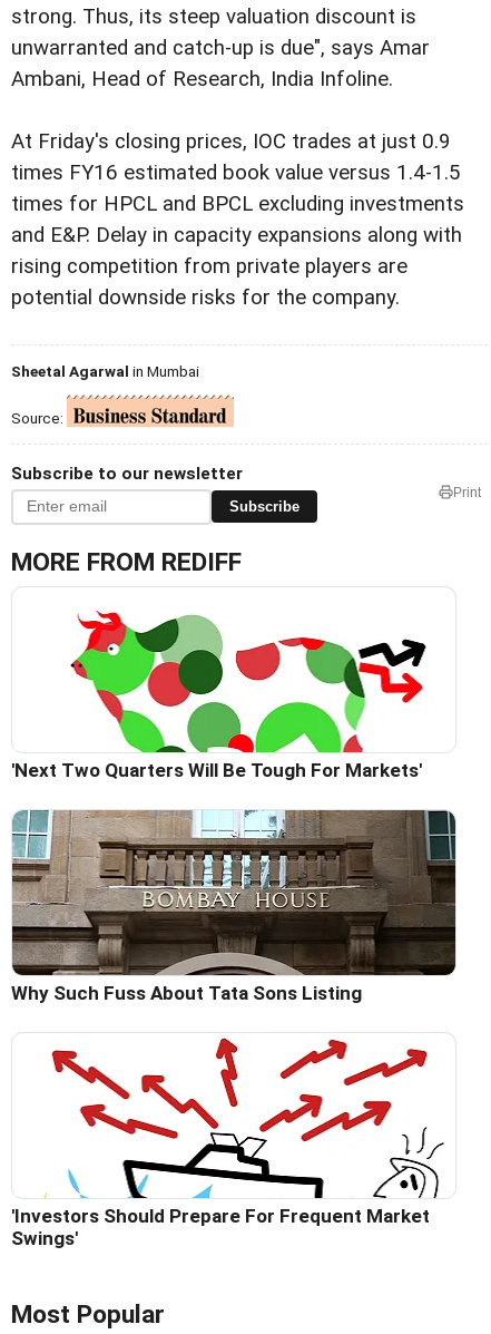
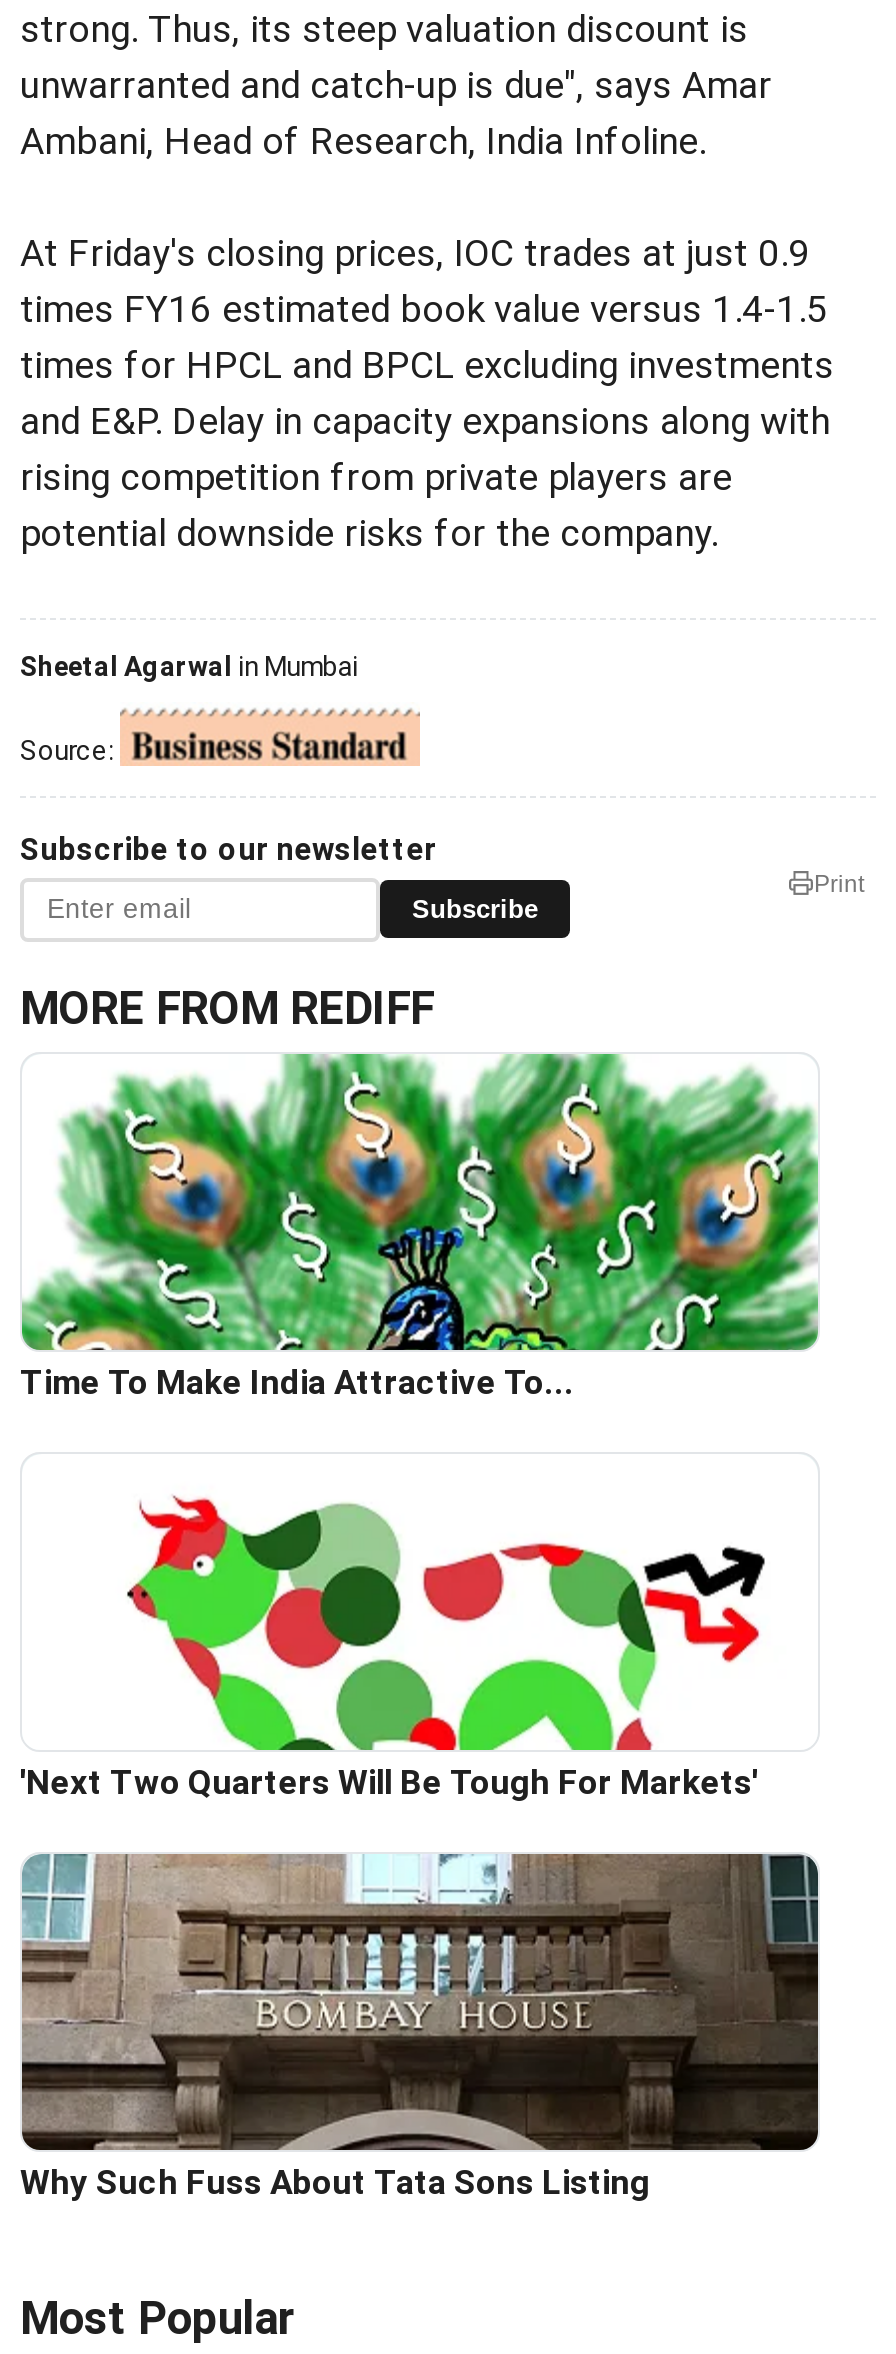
+ [image]
+ Time To Make India Attractive To...

moved down: [image] | 'Next Two Quarters Will Be Tough For Markets' | Why Such Fuss About Tata Sons Listing

- [image]
- 'Investors Should Prepare For Frequent Market
- Swings'
